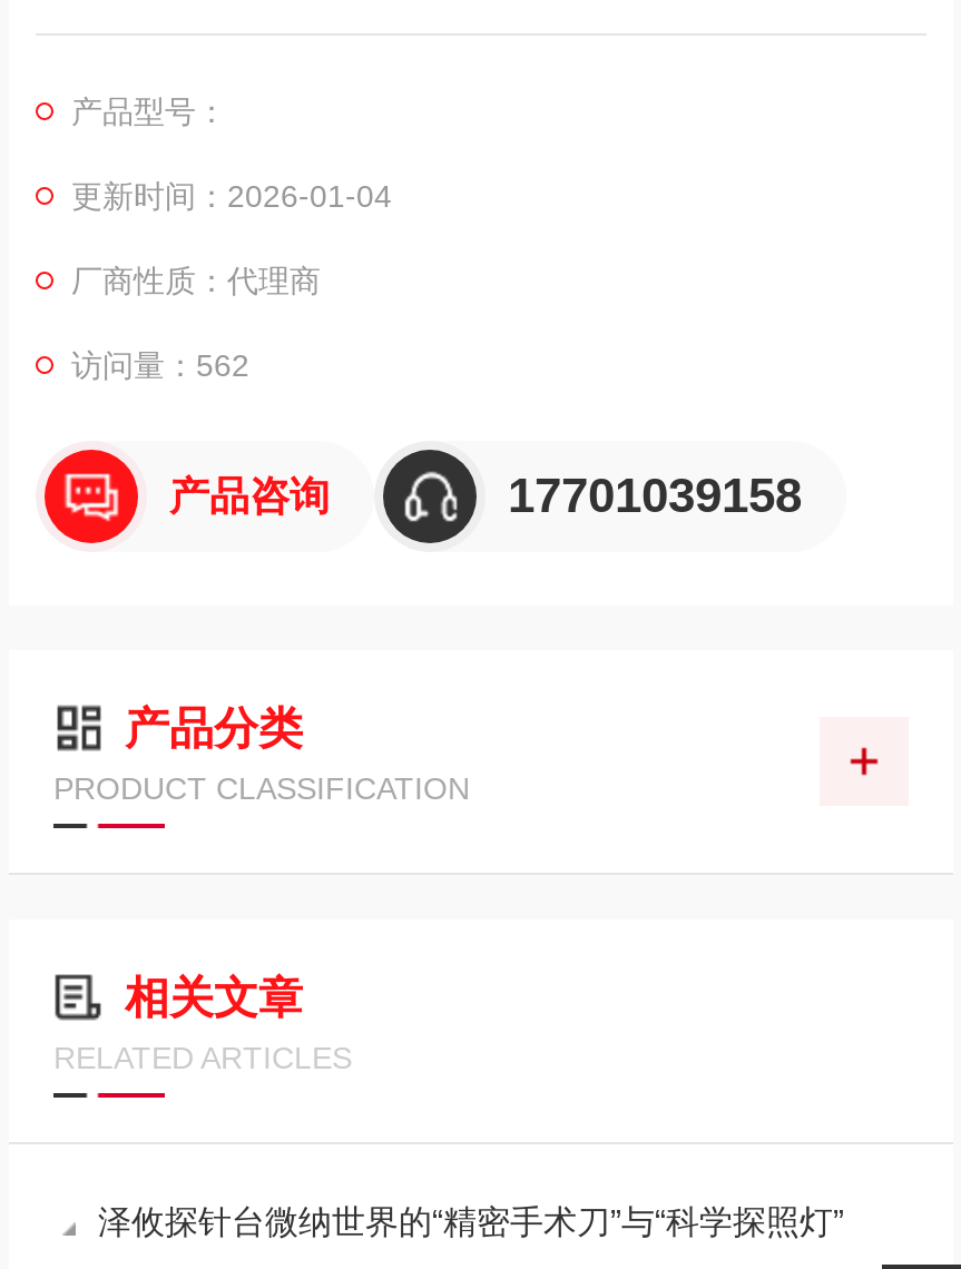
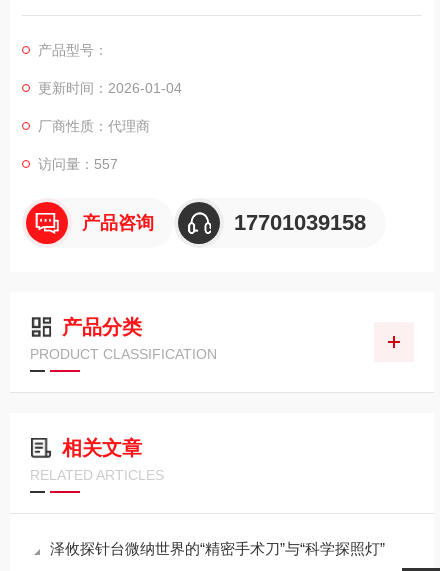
- 访问量：562
+ 访问量：557
